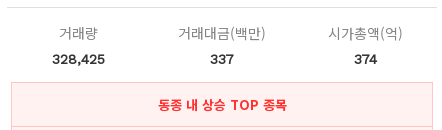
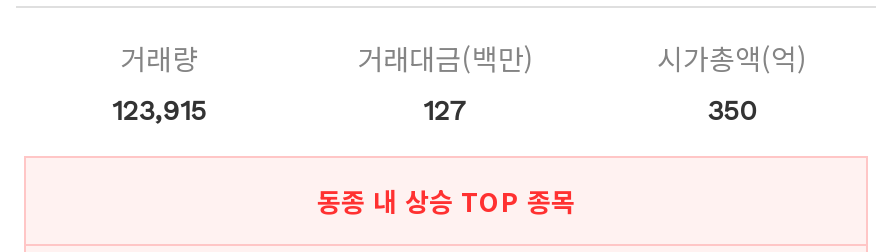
- 328,425
+ 123,915

- 337
+ 127

- 374
+ 350
